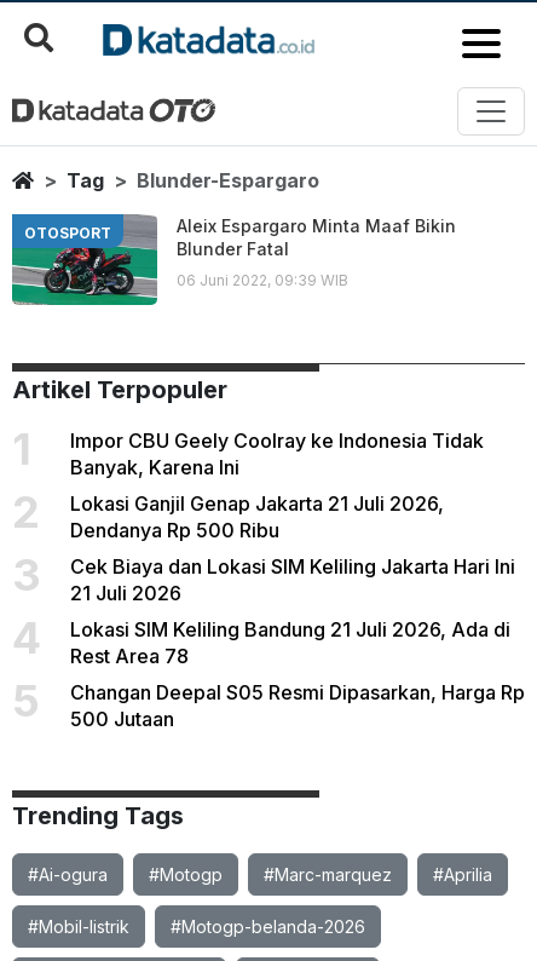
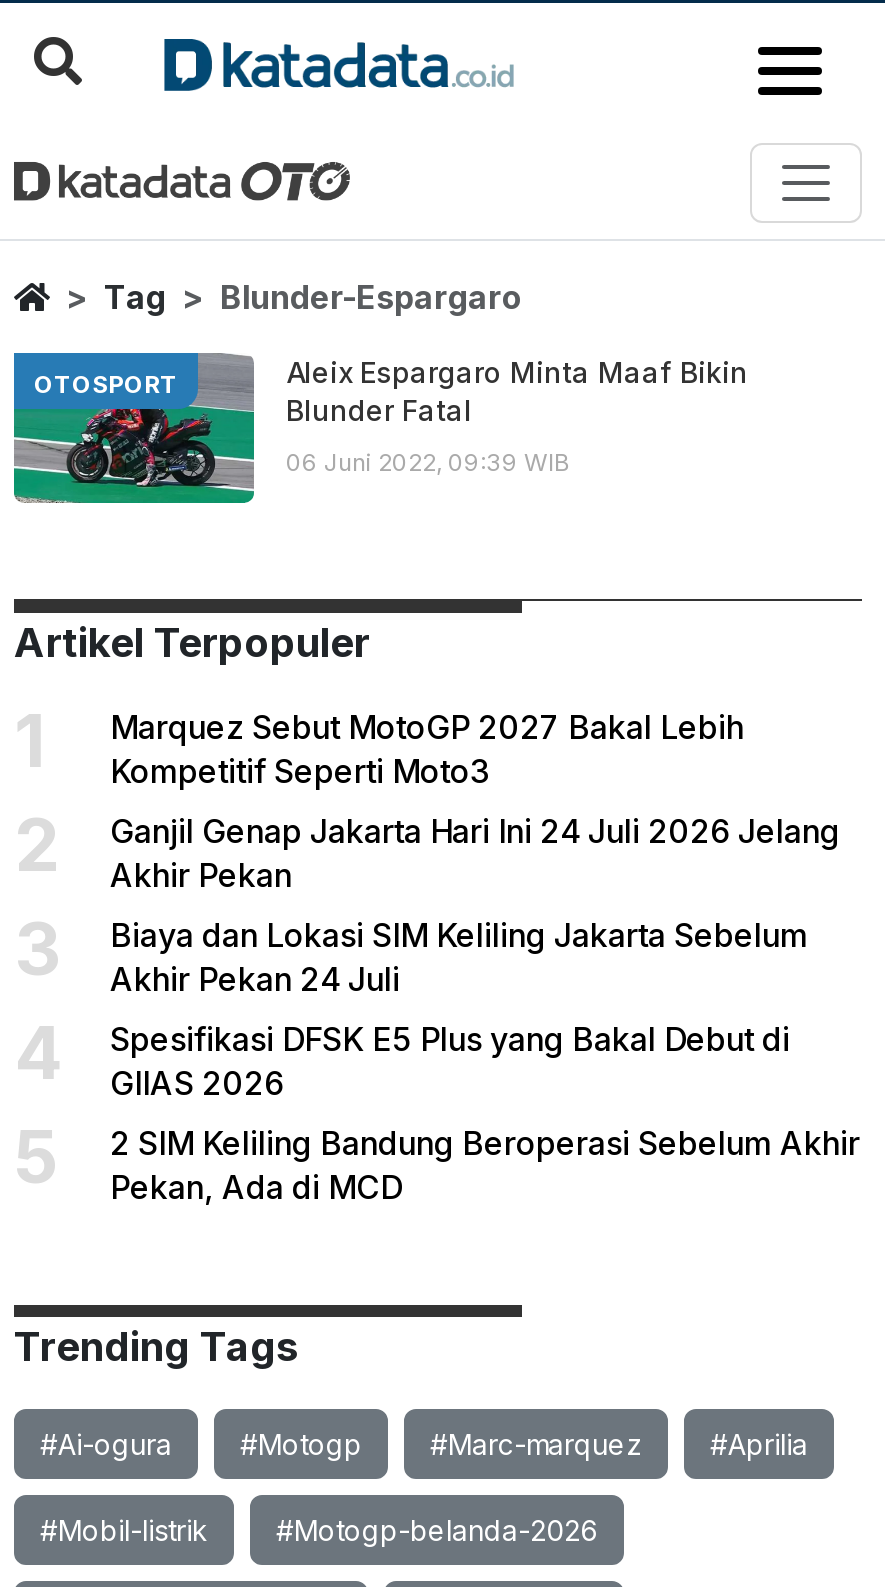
- Impor CBU Geely Coolray ke Indonesia Tidak
- Banyak, Karena Ini
+ Marquez Sebut MotoGP 2027 Bakal Lebih
+ Kompetitif Seperti Moto3

- Lokasi Ganjil Genap Jakarta 21 Juli 2026,
- Dendanya Rp 500 Ribu
+ Ganjil Genap Jakarta Hari Ini 24 Juli 2026 Jelang
+ Akhir Pekan

- Cek Biaya dan Lokasi SIM Keliling Jakarta Hari Ini
- 21 Juli 2026
+ Biaya dan Lokasi SIM Keliling Jakarta Sebelum
+ Akhir Pekan 24 Juli

- Lokasi SIM Keliling Bandung 21 Juli 2026, Ada di
- Rest Area 78
+ Spesifikasi DFSK E5 Plus yang Bakal Debut di
+ GIIAS 2026

- Changan Deepal S05 Resmi Dipasarkan, Harga Rp
- 500 Jutaan
+ 2 SIM Keliling Bandung Beroperasi Sebelum Akhir
+ Pekan, Ada di MCD
